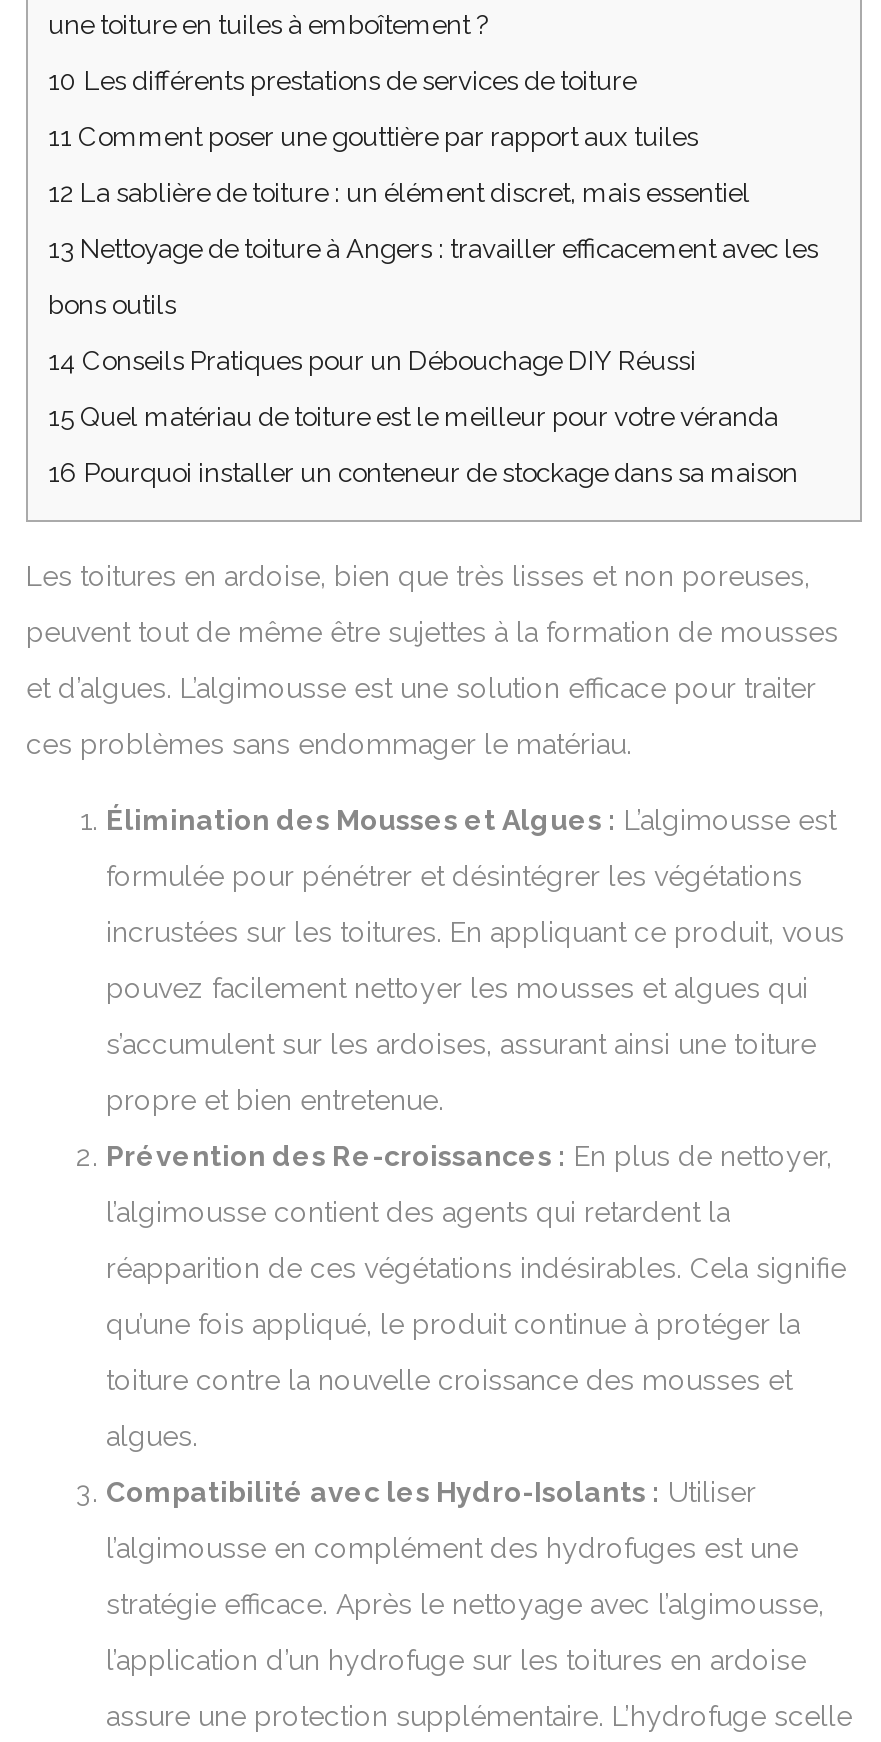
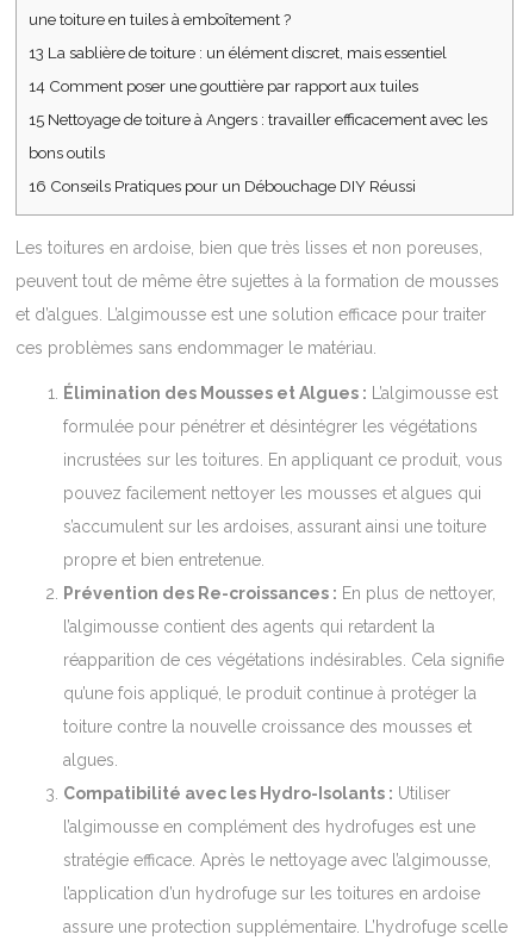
- 10 Les différents prestations de services de toiture
- 11 Comment poser une gouttière par rapport aux tuiles
- 12 La sablière de toiture : un élément discret, mais essentiel
- 13 Nettoyage de toiture à Angers : travailler efficacement avec les
+ 13 La sablière de toiture : un élément discret, mais essentiel
+ 14 Comment poser une gouttière par rapport aux tuiles
+ 15 Nettoyage de toiture à Angers : travailler efficacement avec les

- 14 Conseils Pratiques pour un Débouchage DIY Réussi
- 15 Quel matériau de toiture est le meilleur pour votre véranda
- 16 Pourquoi installer un conteneur de stockage dans sa maison
+ 16 Conseils Pratiques pour un Débouchage DIY Réussi
